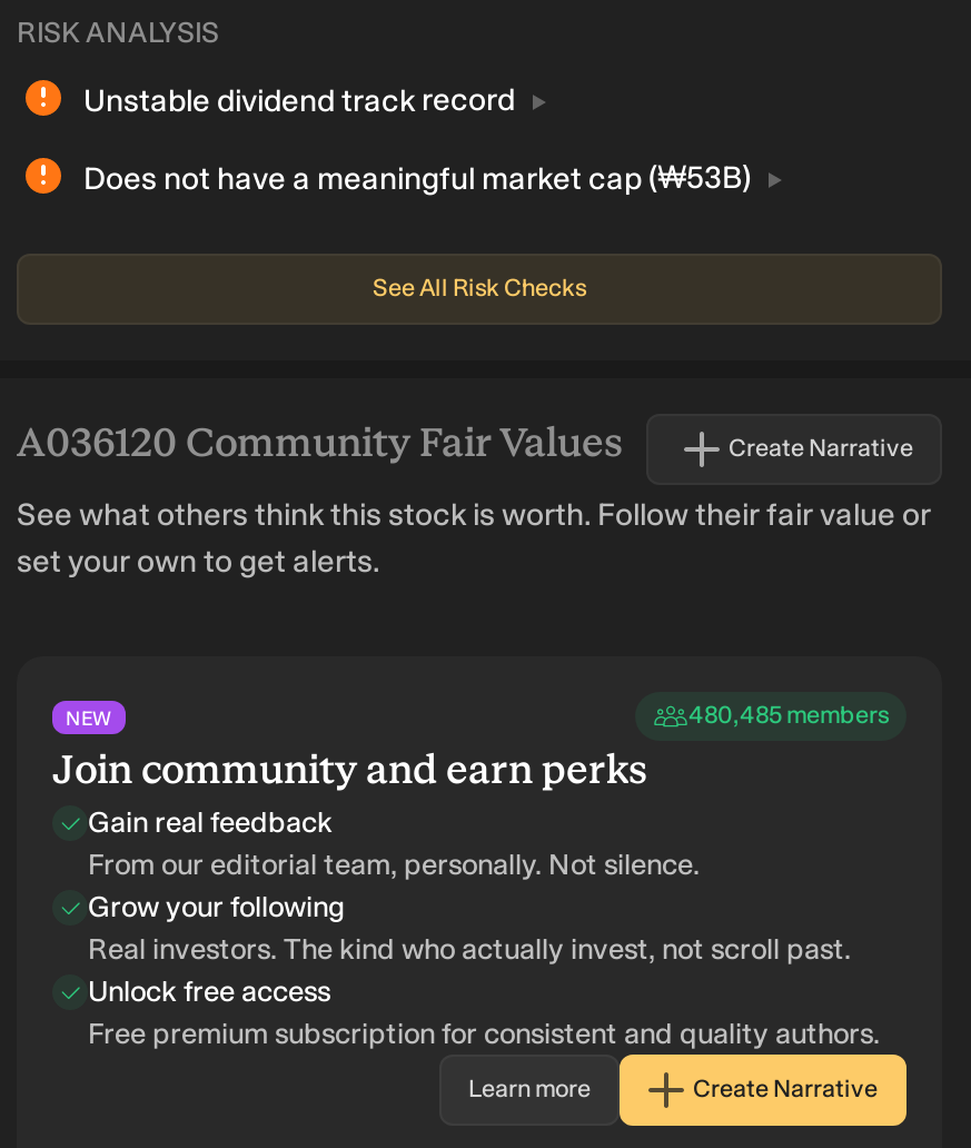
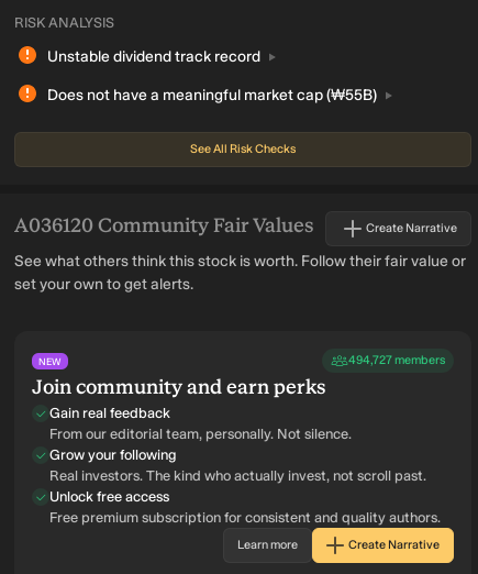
- Does not have a meaningful market cap (₩53B)
+ Does not have a meaningful market cap (₩55B)

- 480,485 members
+ 494,727 members
